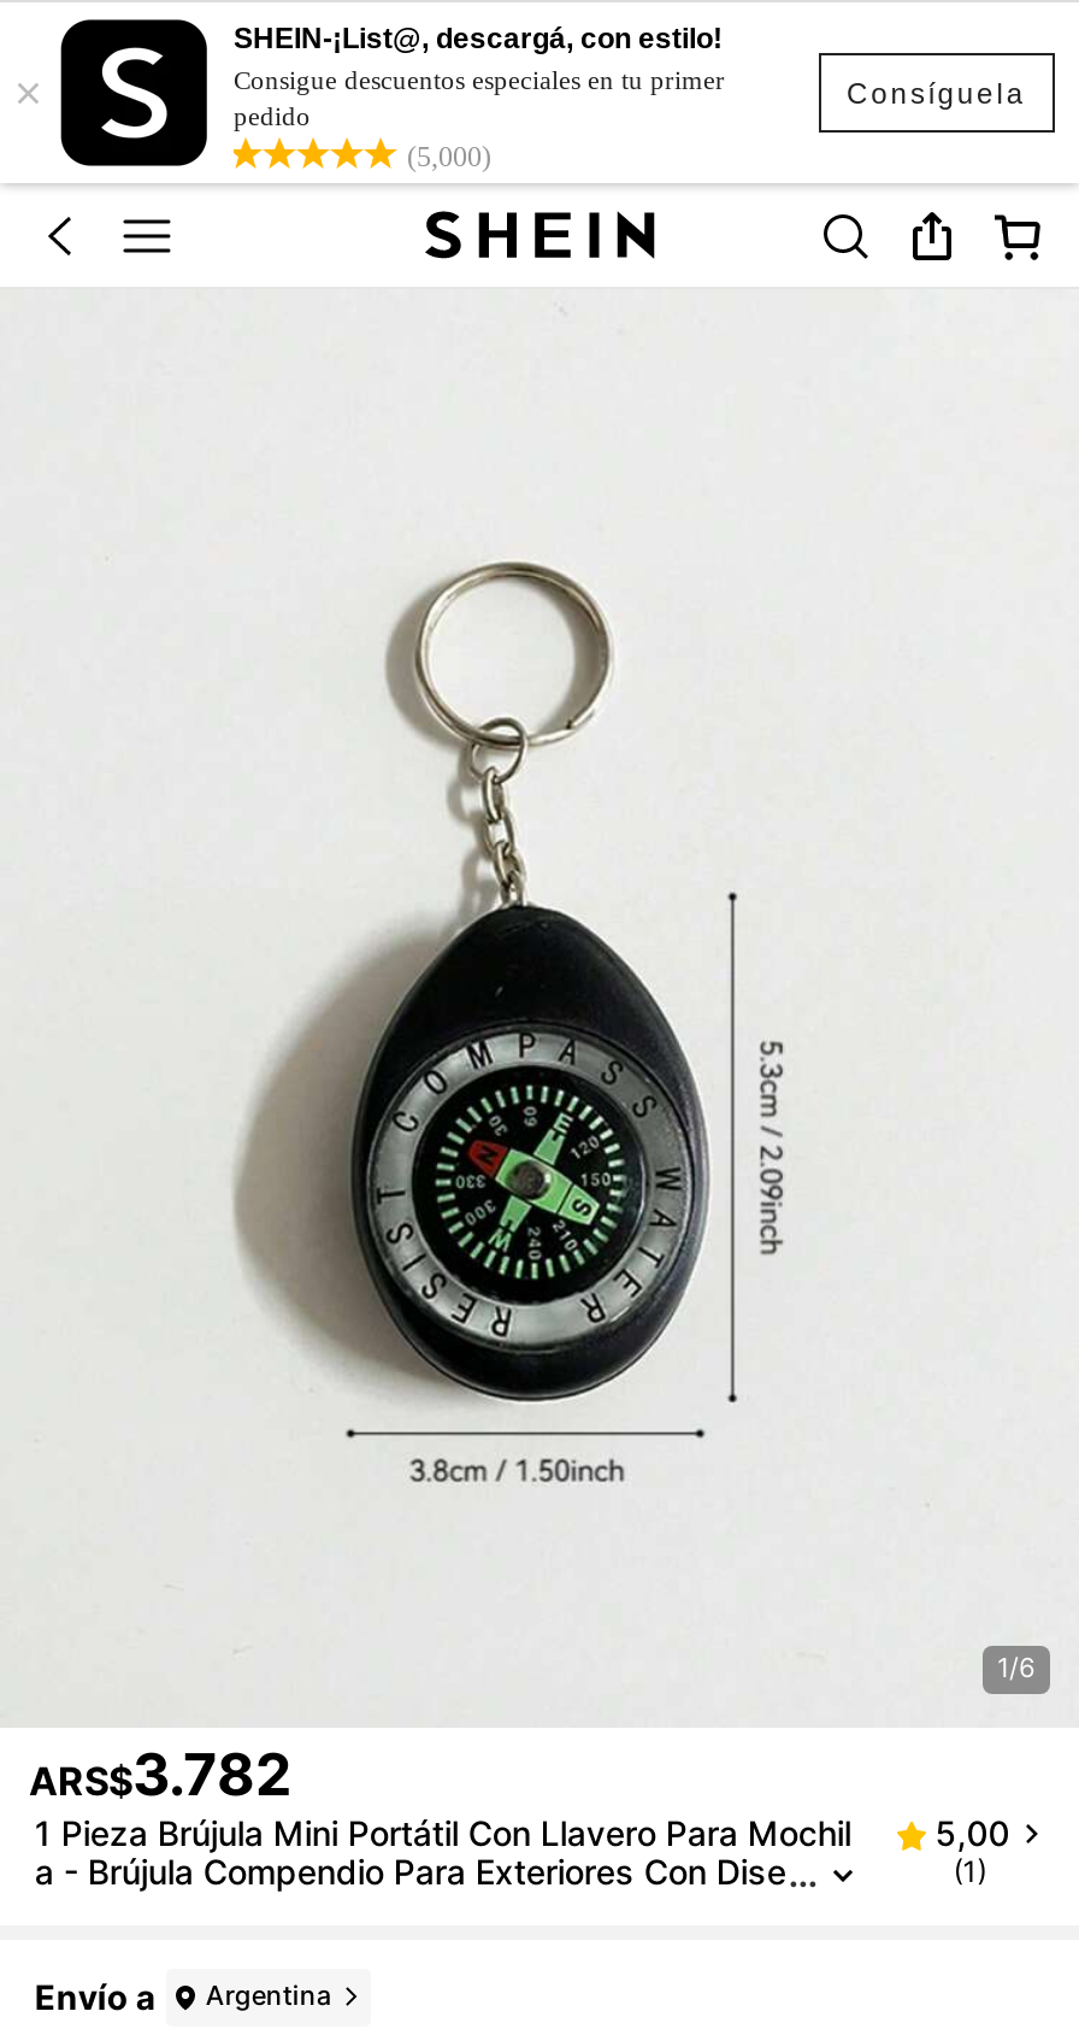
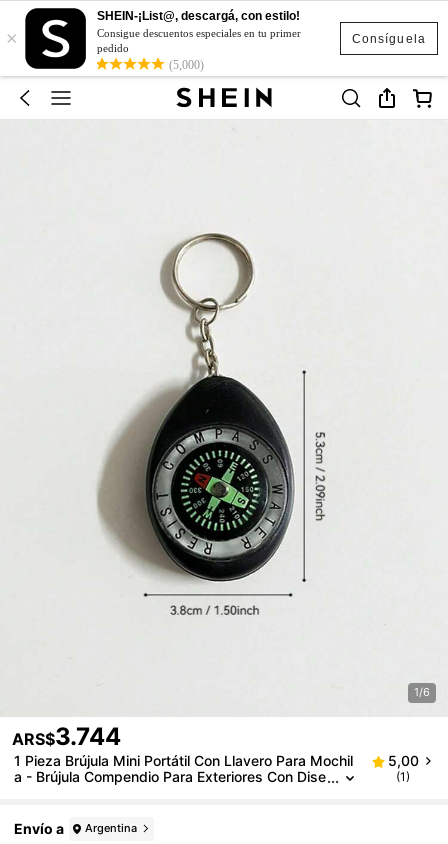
- ARS$3.782
+ ARS$3.744
